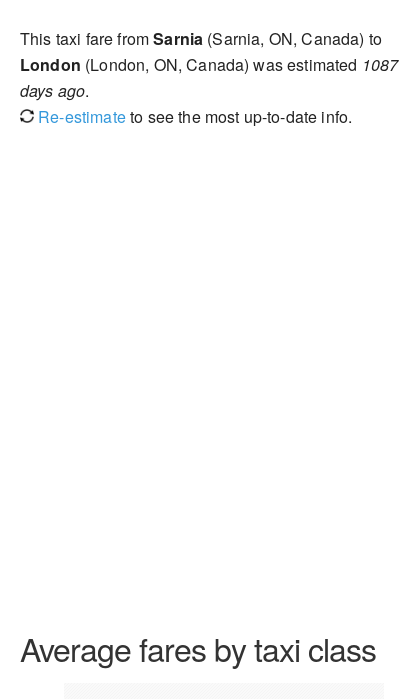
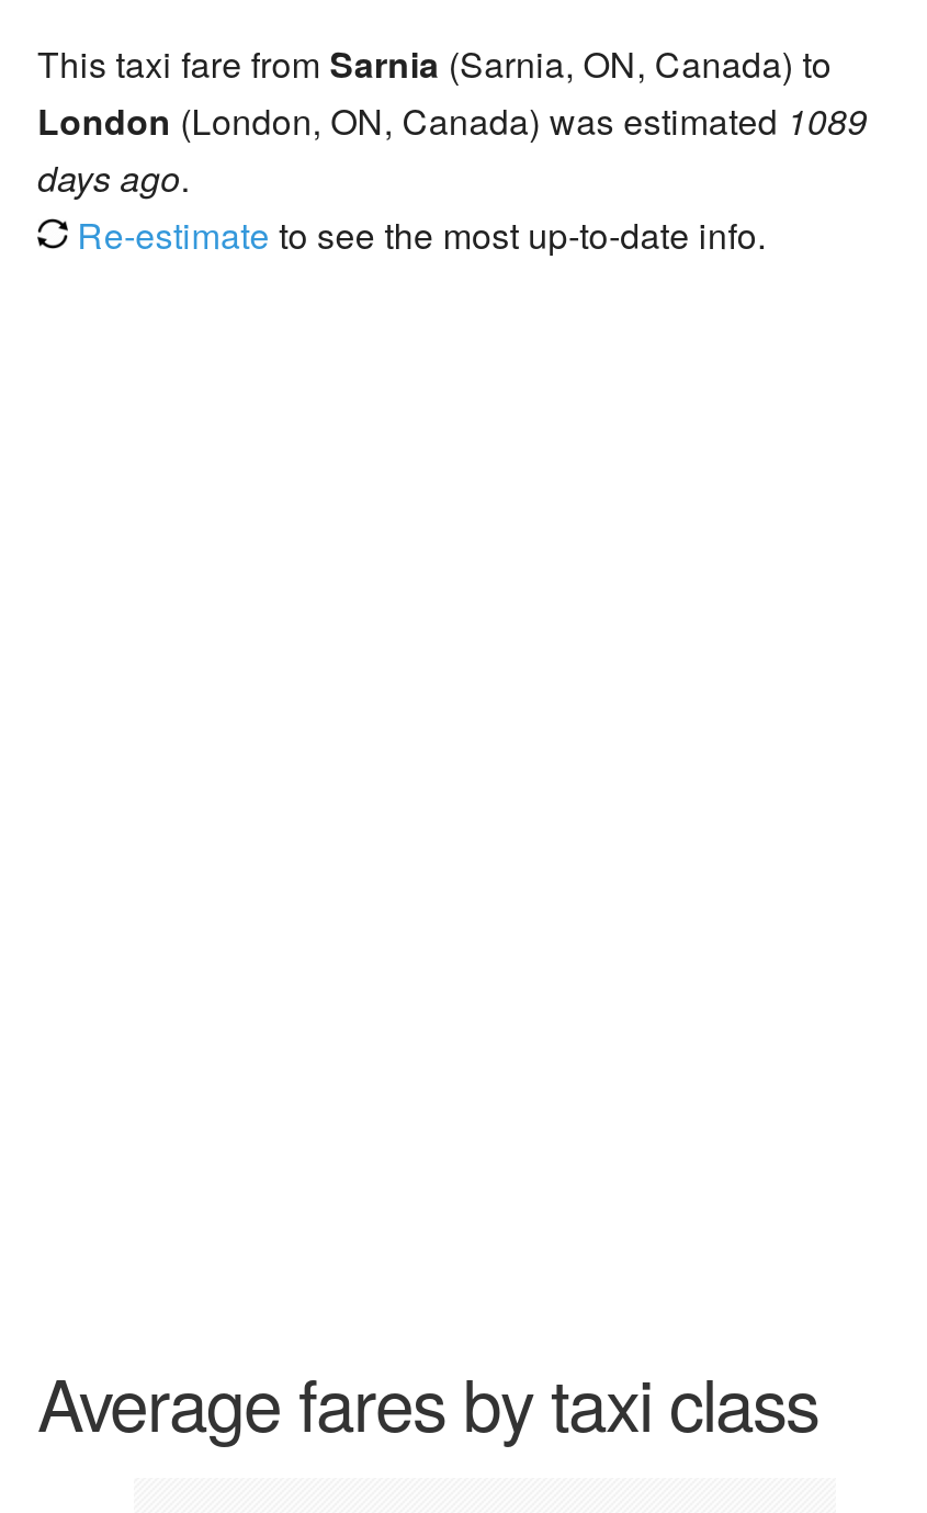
- London (London, ON, Canada) was estimated 1087
+ London (London, ON, Canada) was estimated 1089
